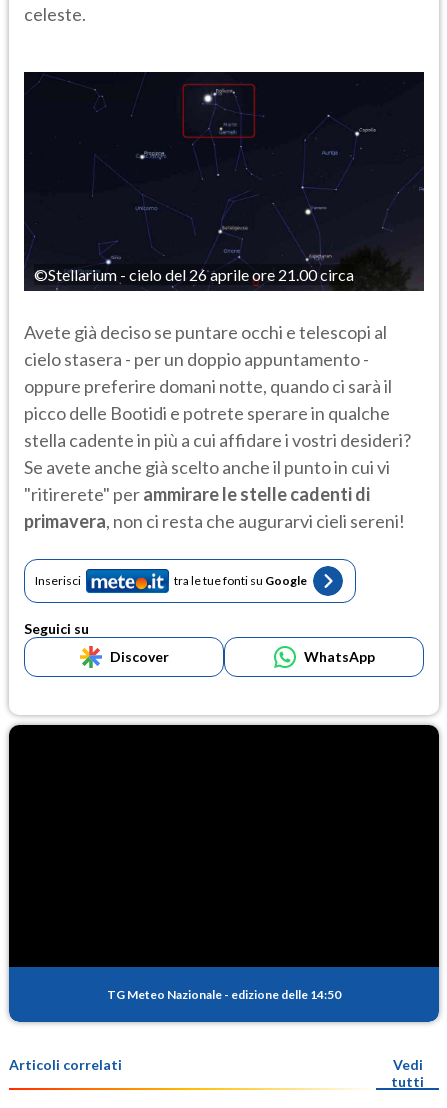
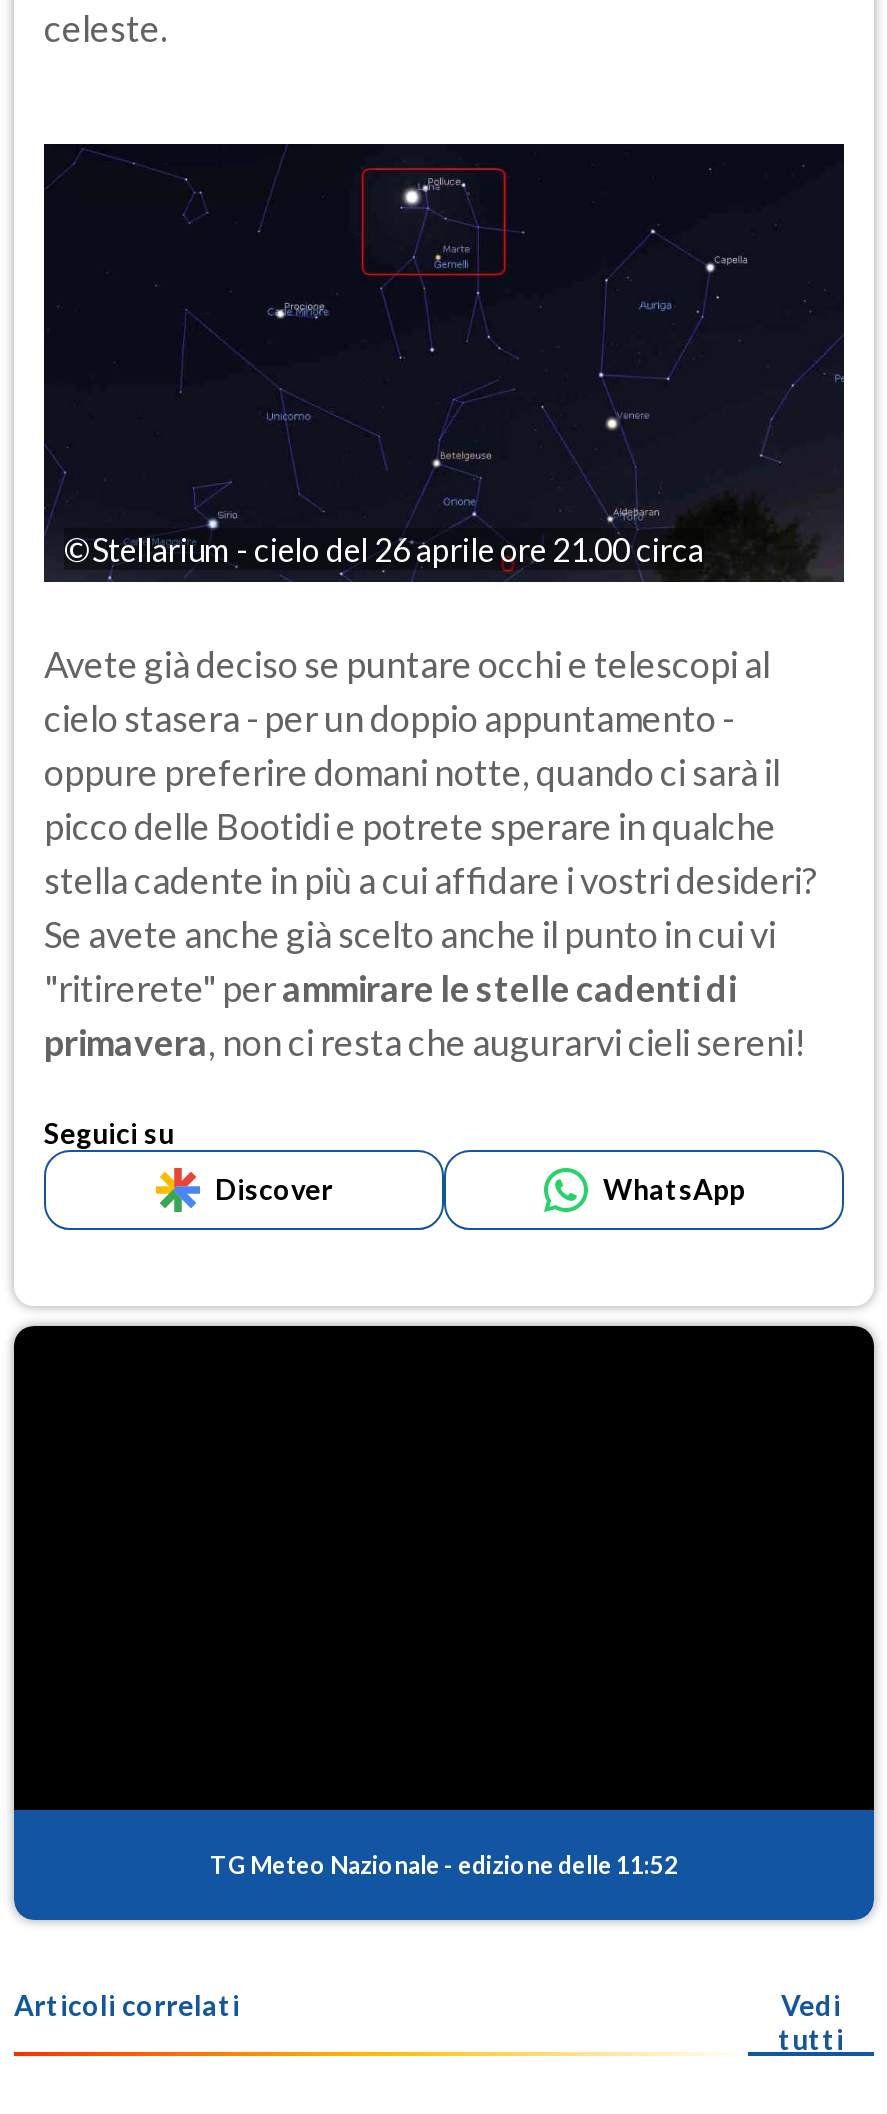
- Inserisci
- tra le tue fonti su Google

- TG Meteo Nazionale - edizione delle 14:50
+ TG Meteo Nazionale - edizione delle 11:52
